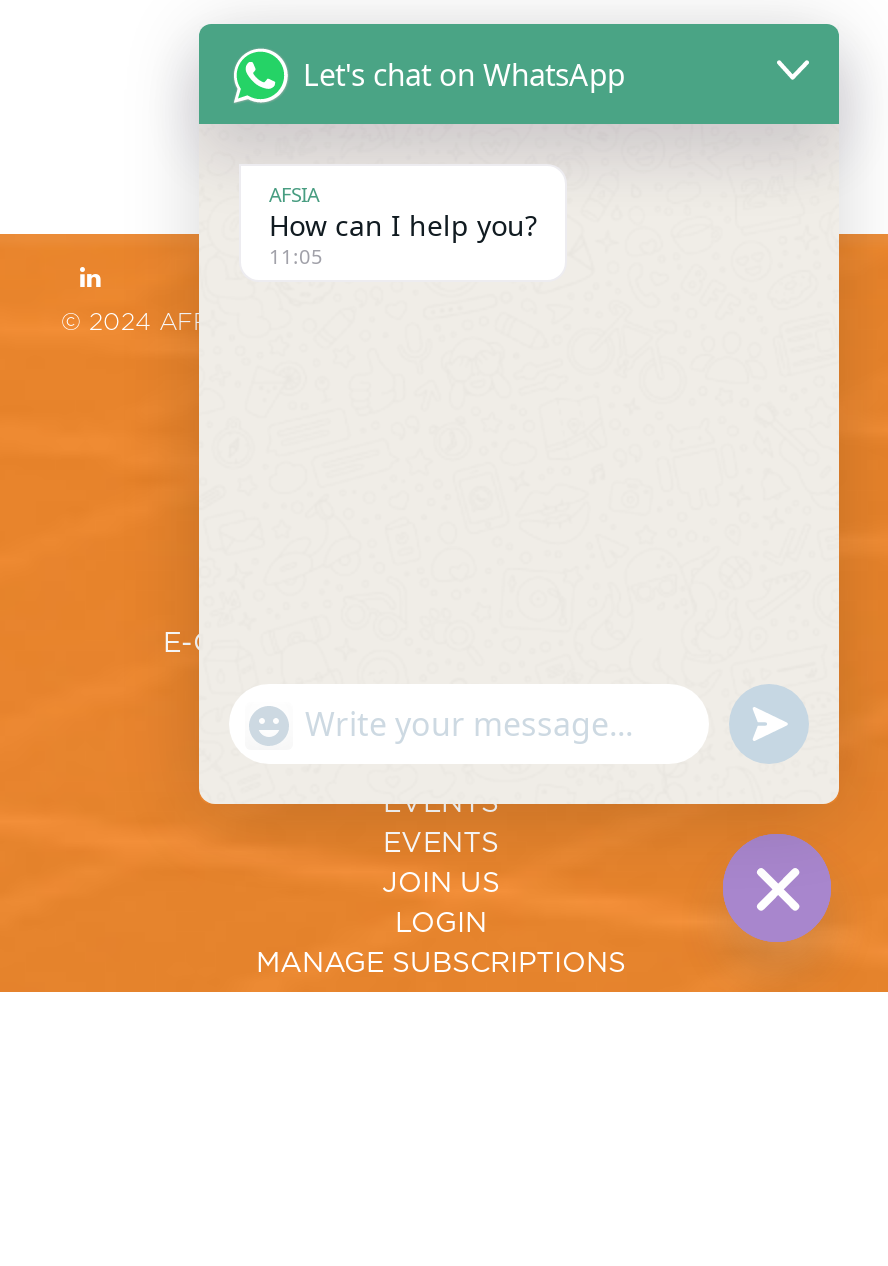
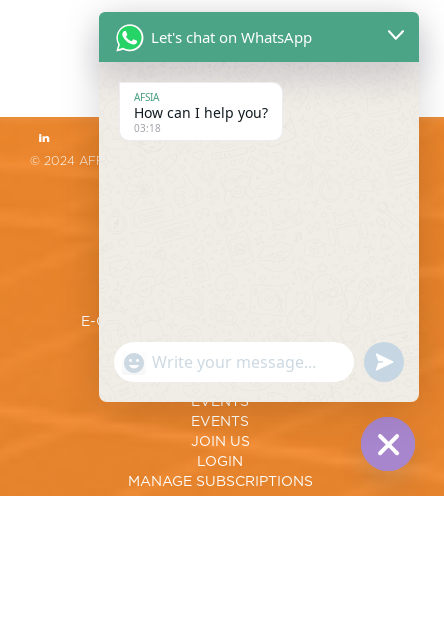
- 11:05
+ 03:18
